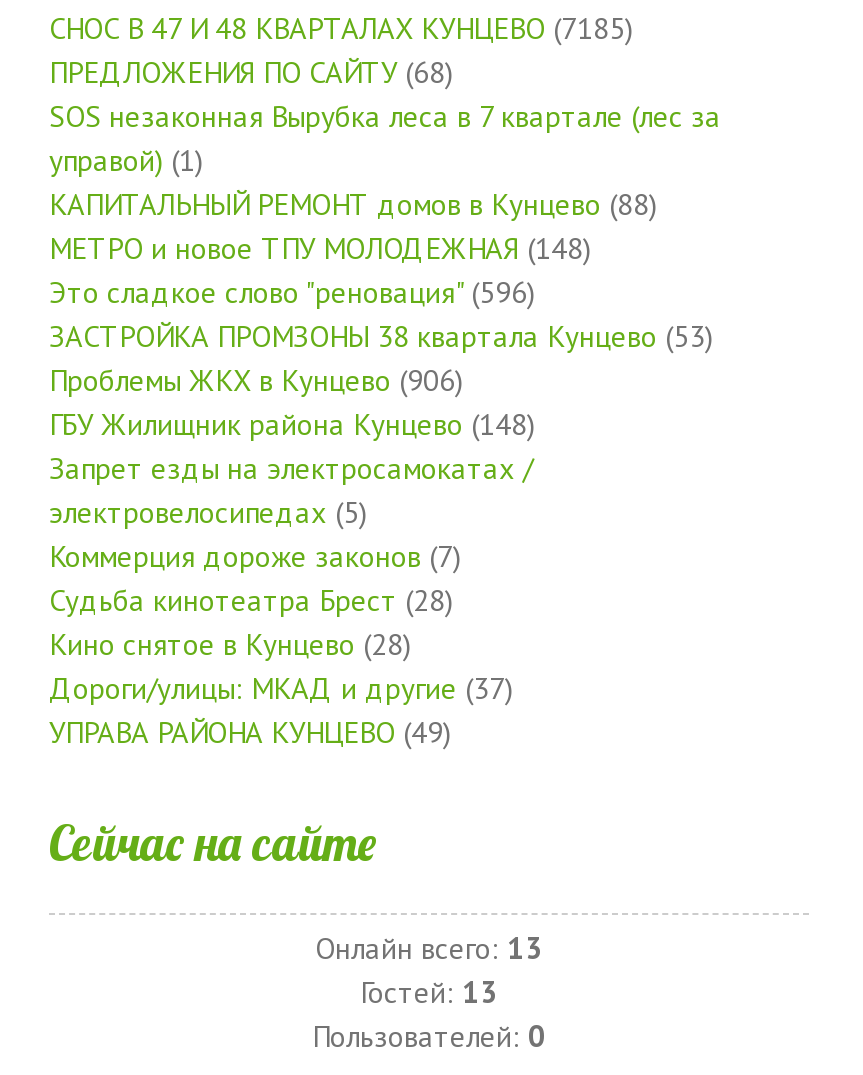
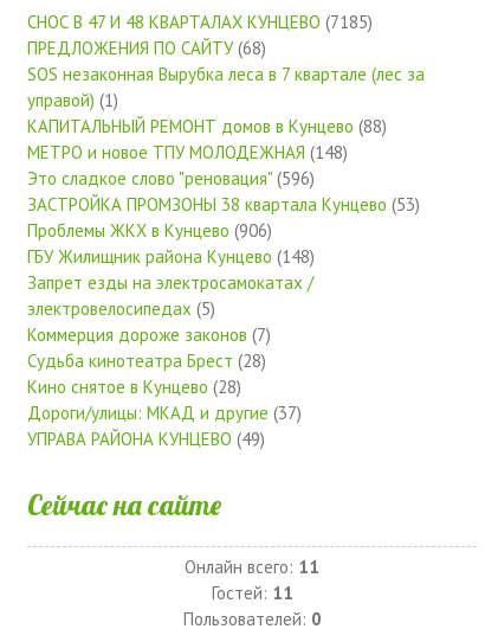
- Онлайн всего: 13
+ Онлайн всего: 11

- Гостей: 13
+ Гостей: 11
